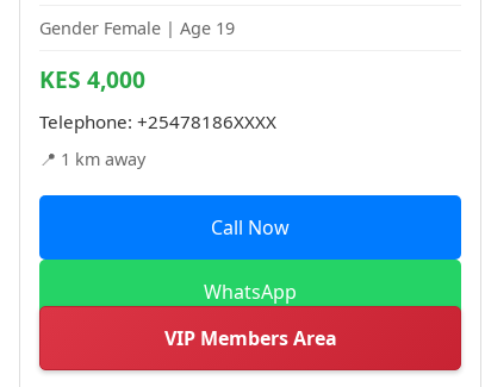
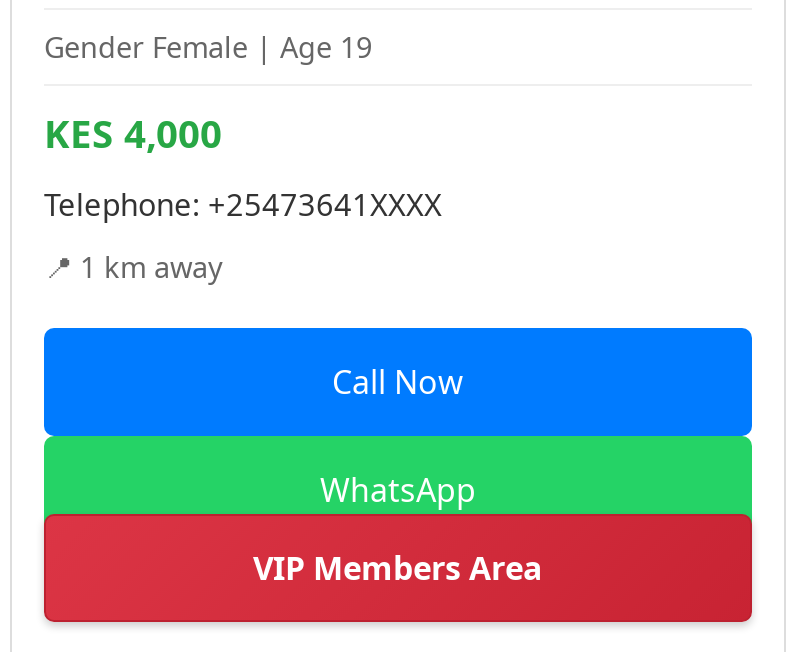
- Telephone: +25478186XXXX
+ Telephone: +25473641XXXX
